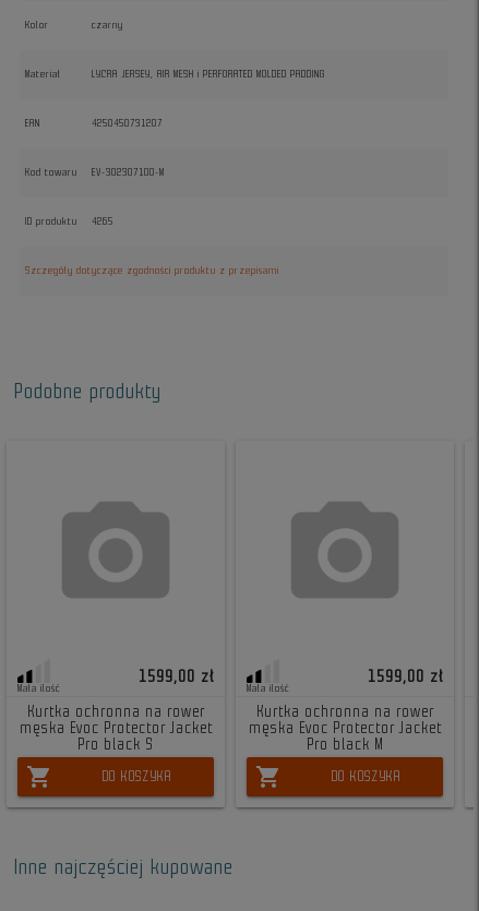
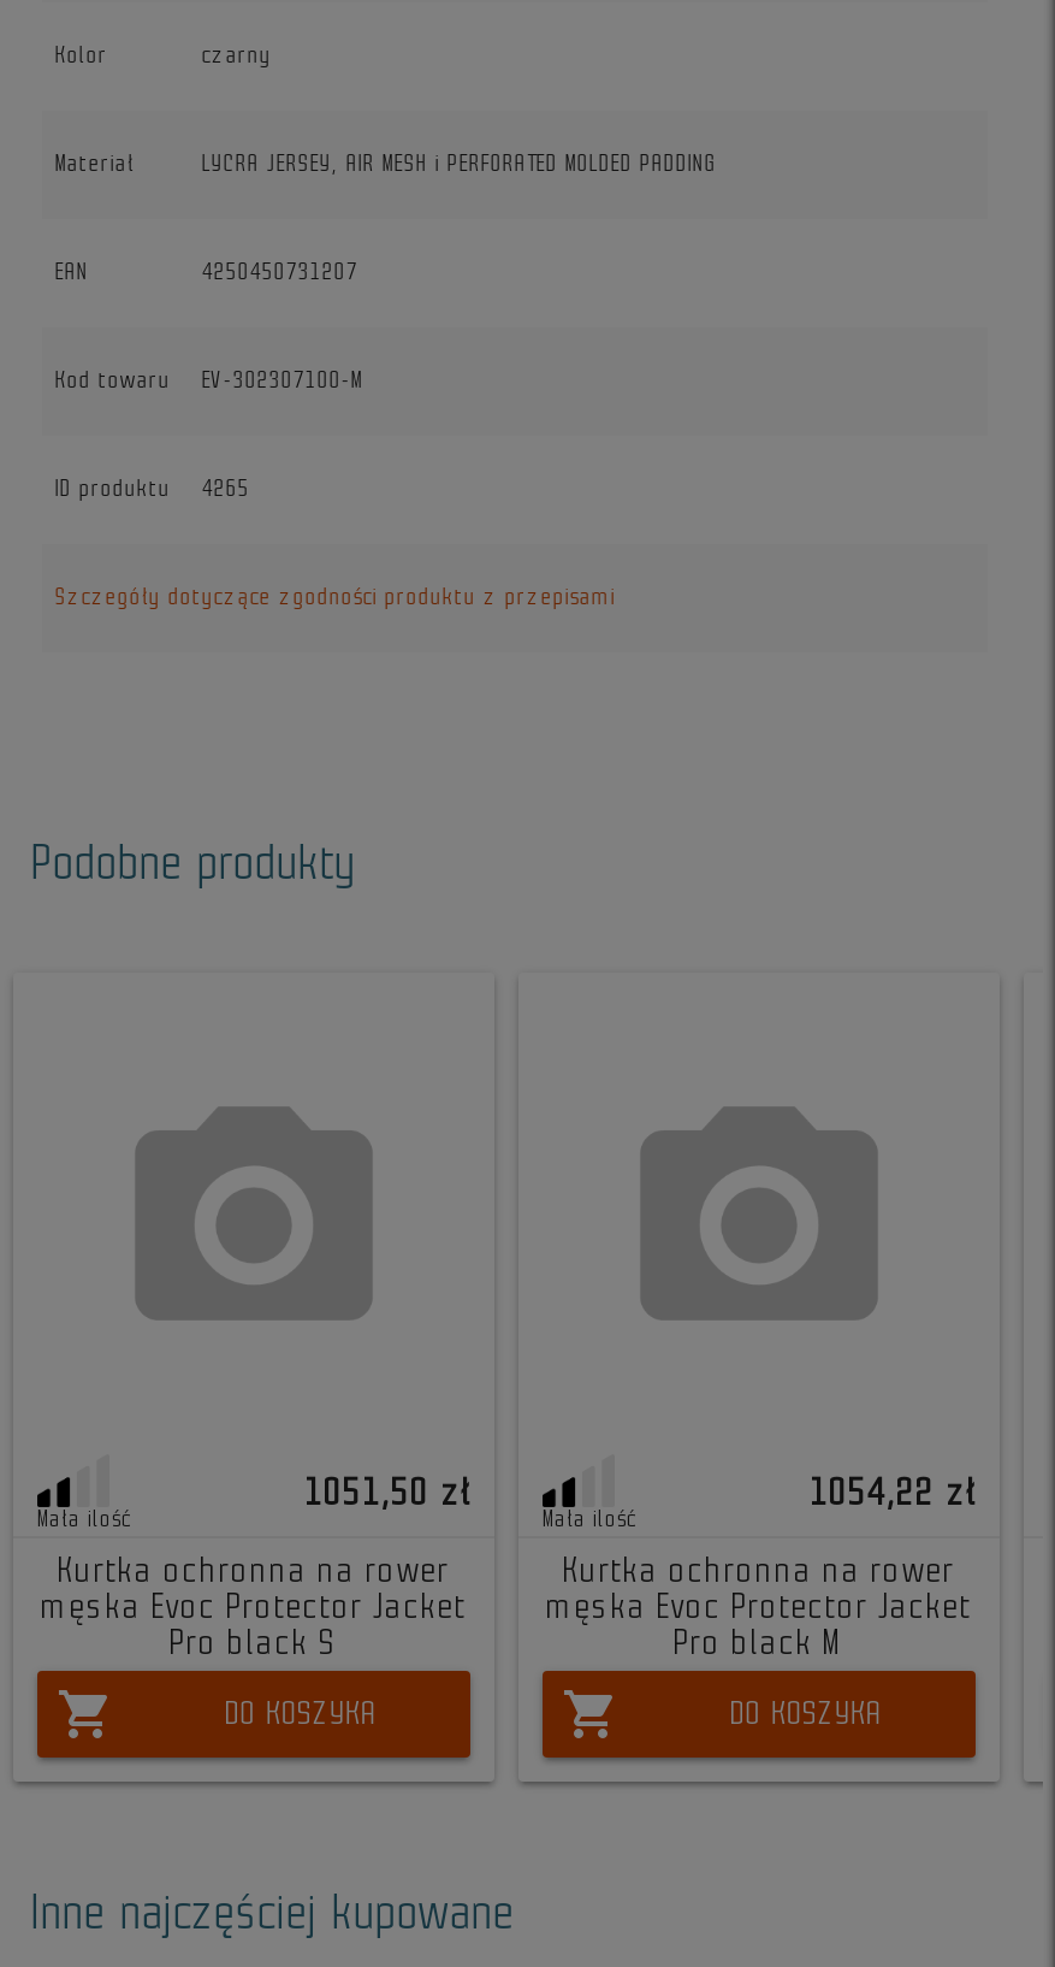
- 1599,00 zł
+ 1051,50 zł

- 1599,00 zł
+ 1054,22 zł
